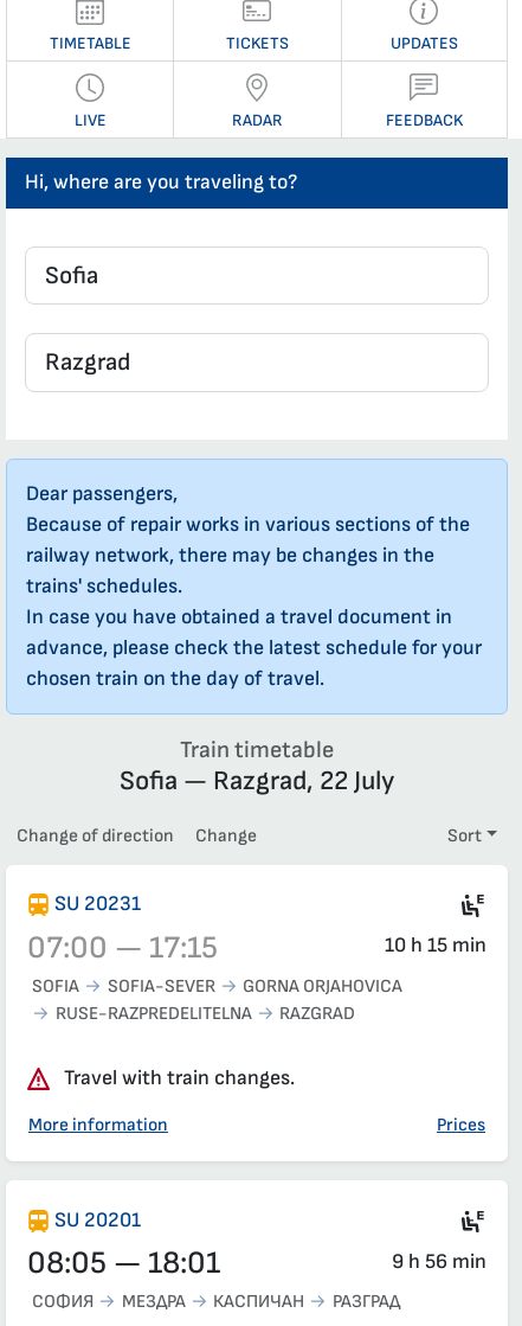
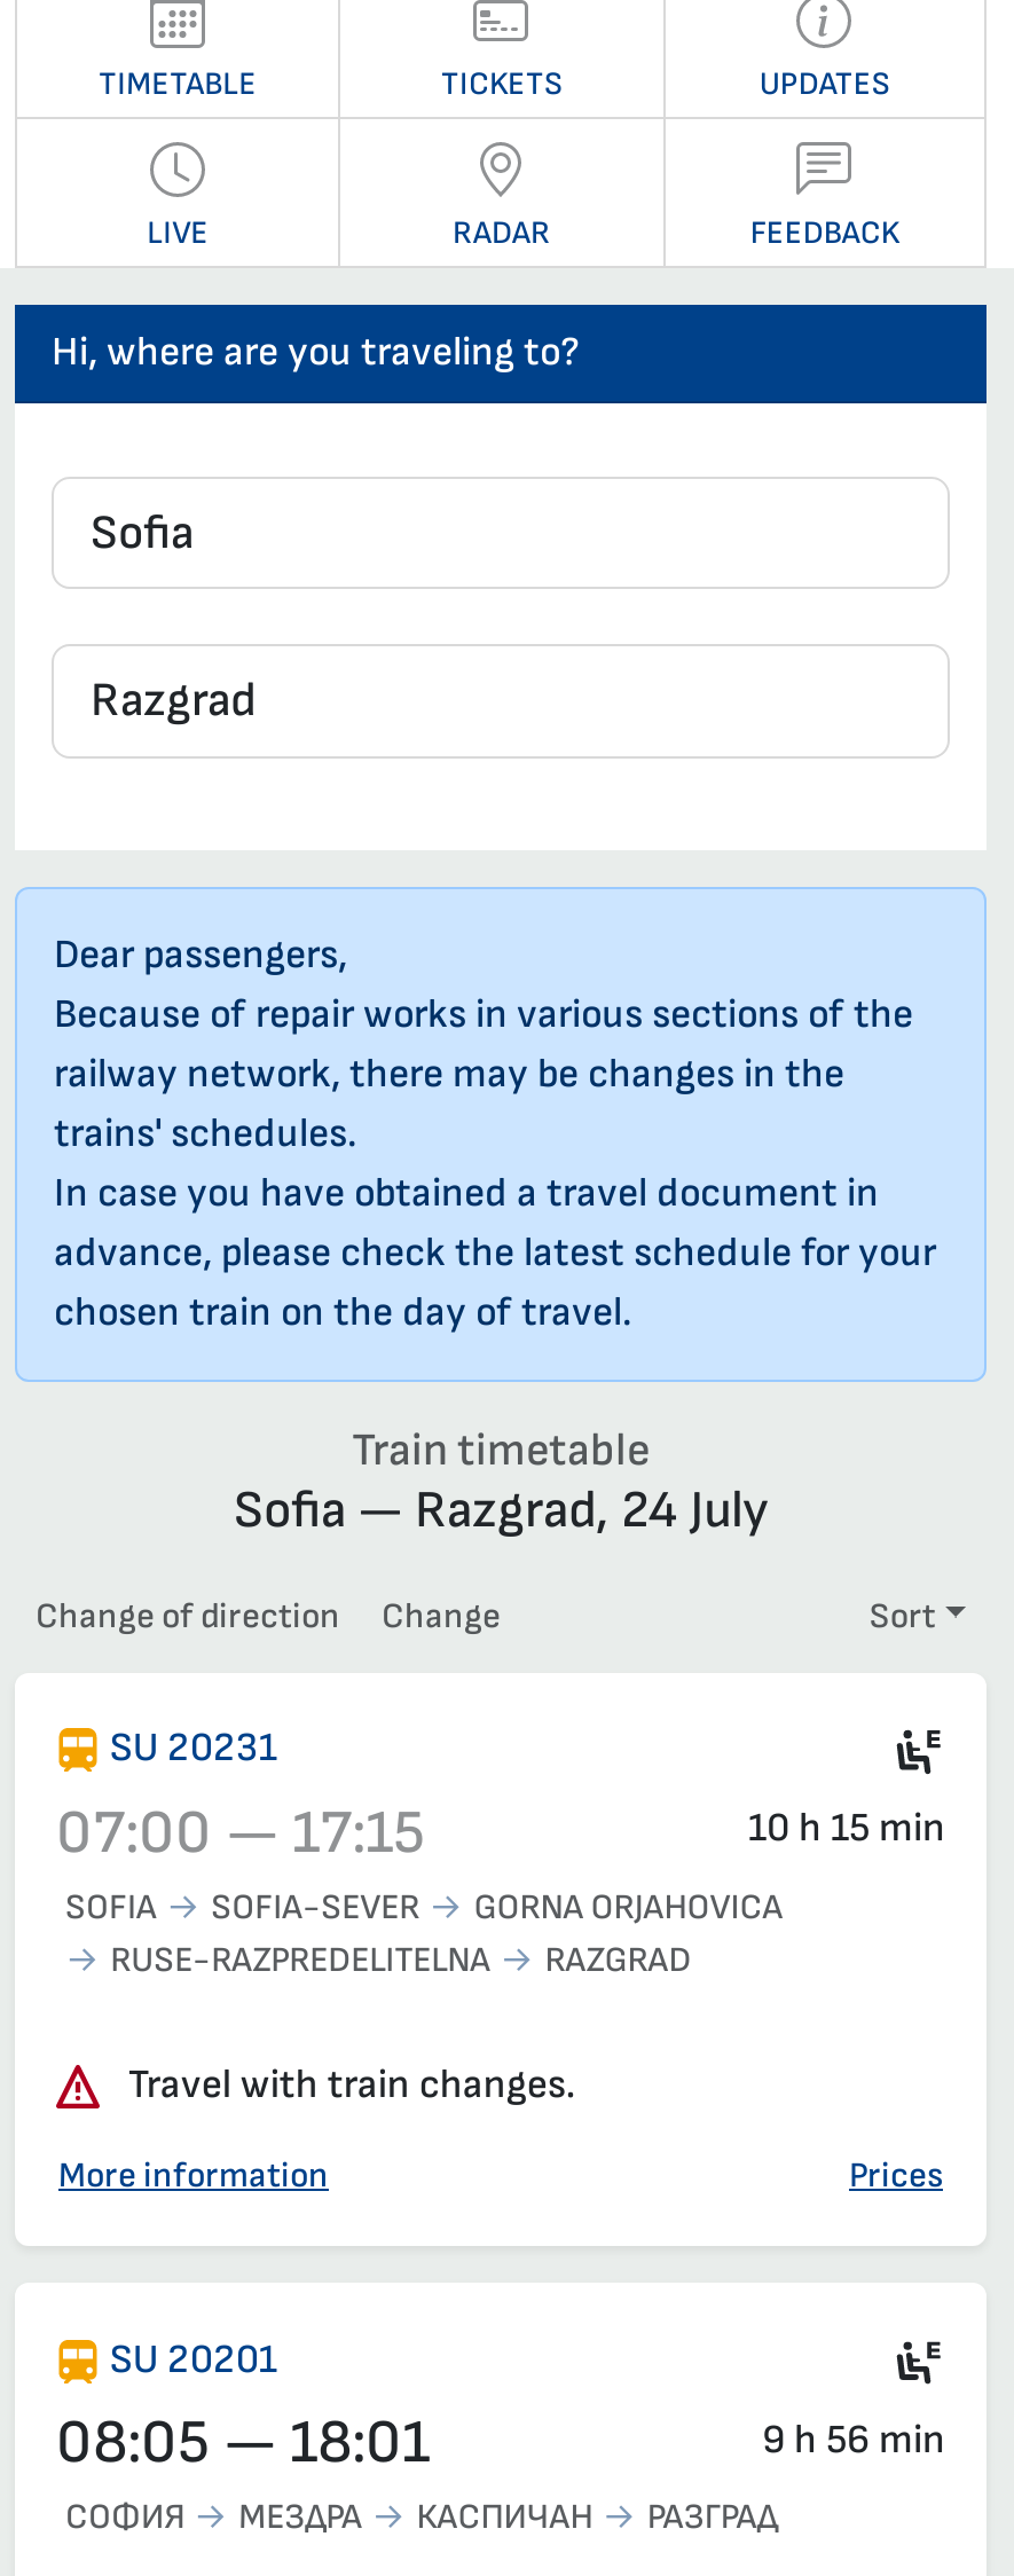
- Sofia — Razgrad, 22 July
+ Sofia — Razgrad, 24 July
